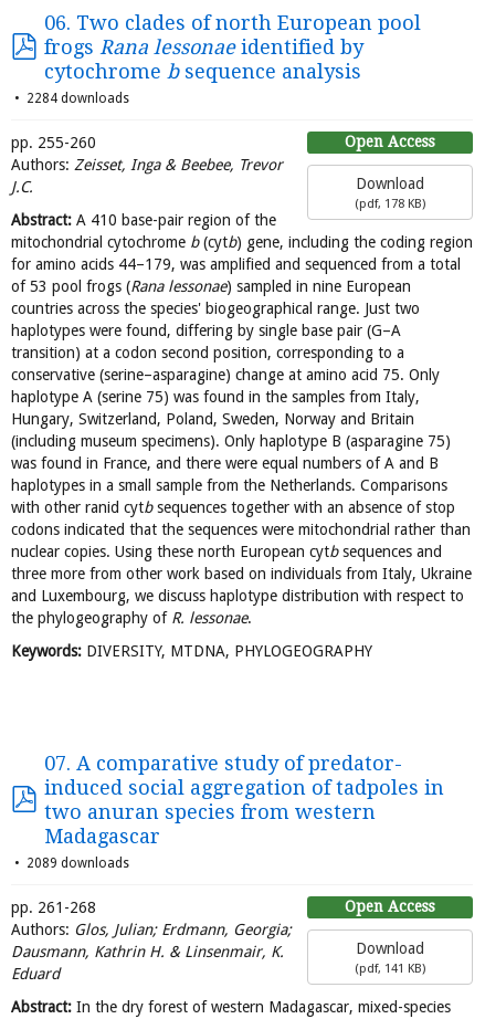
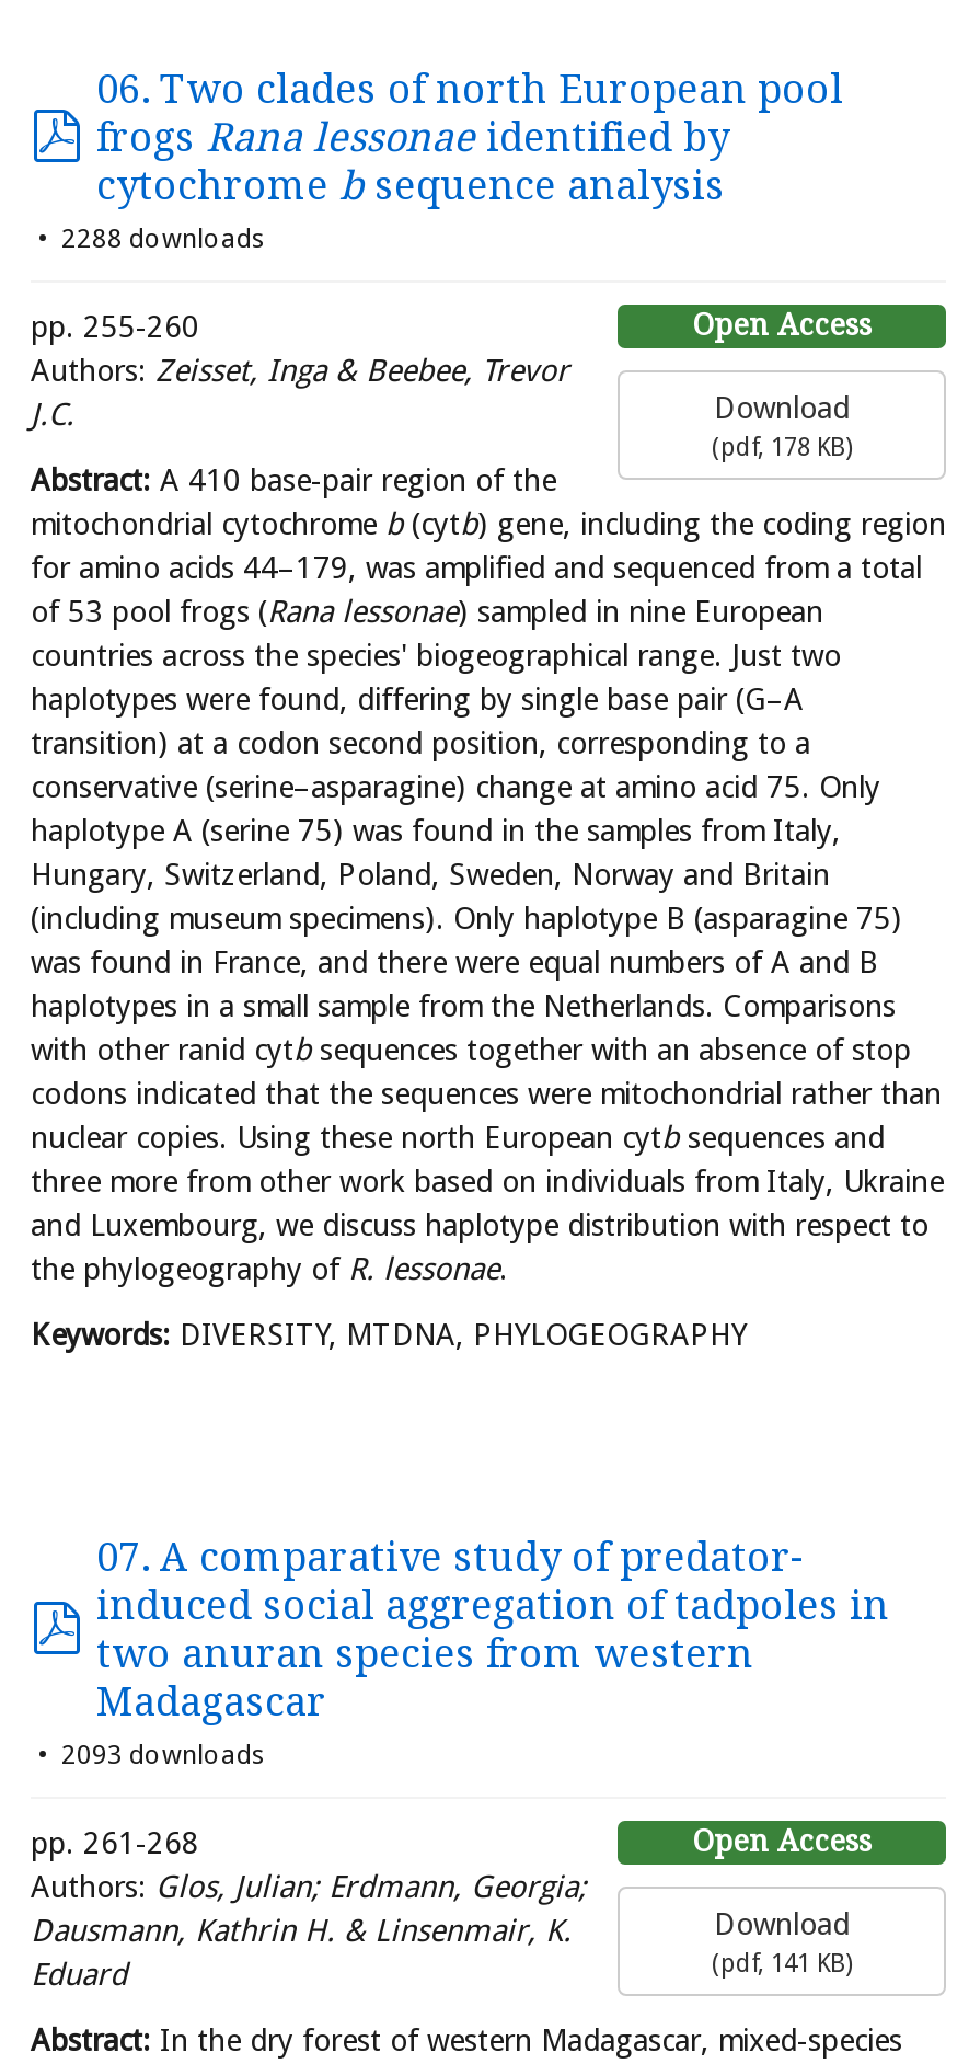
- 2284 downloads
+ 2288 downloads

- 2089 downloads
+ 2093 downloads
